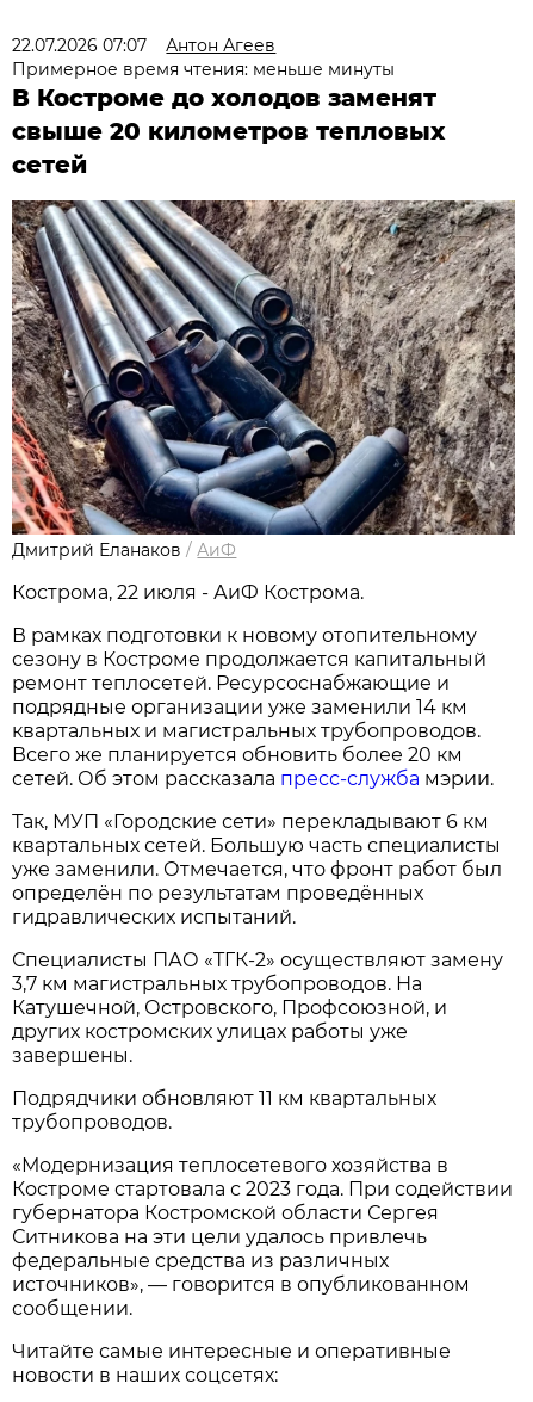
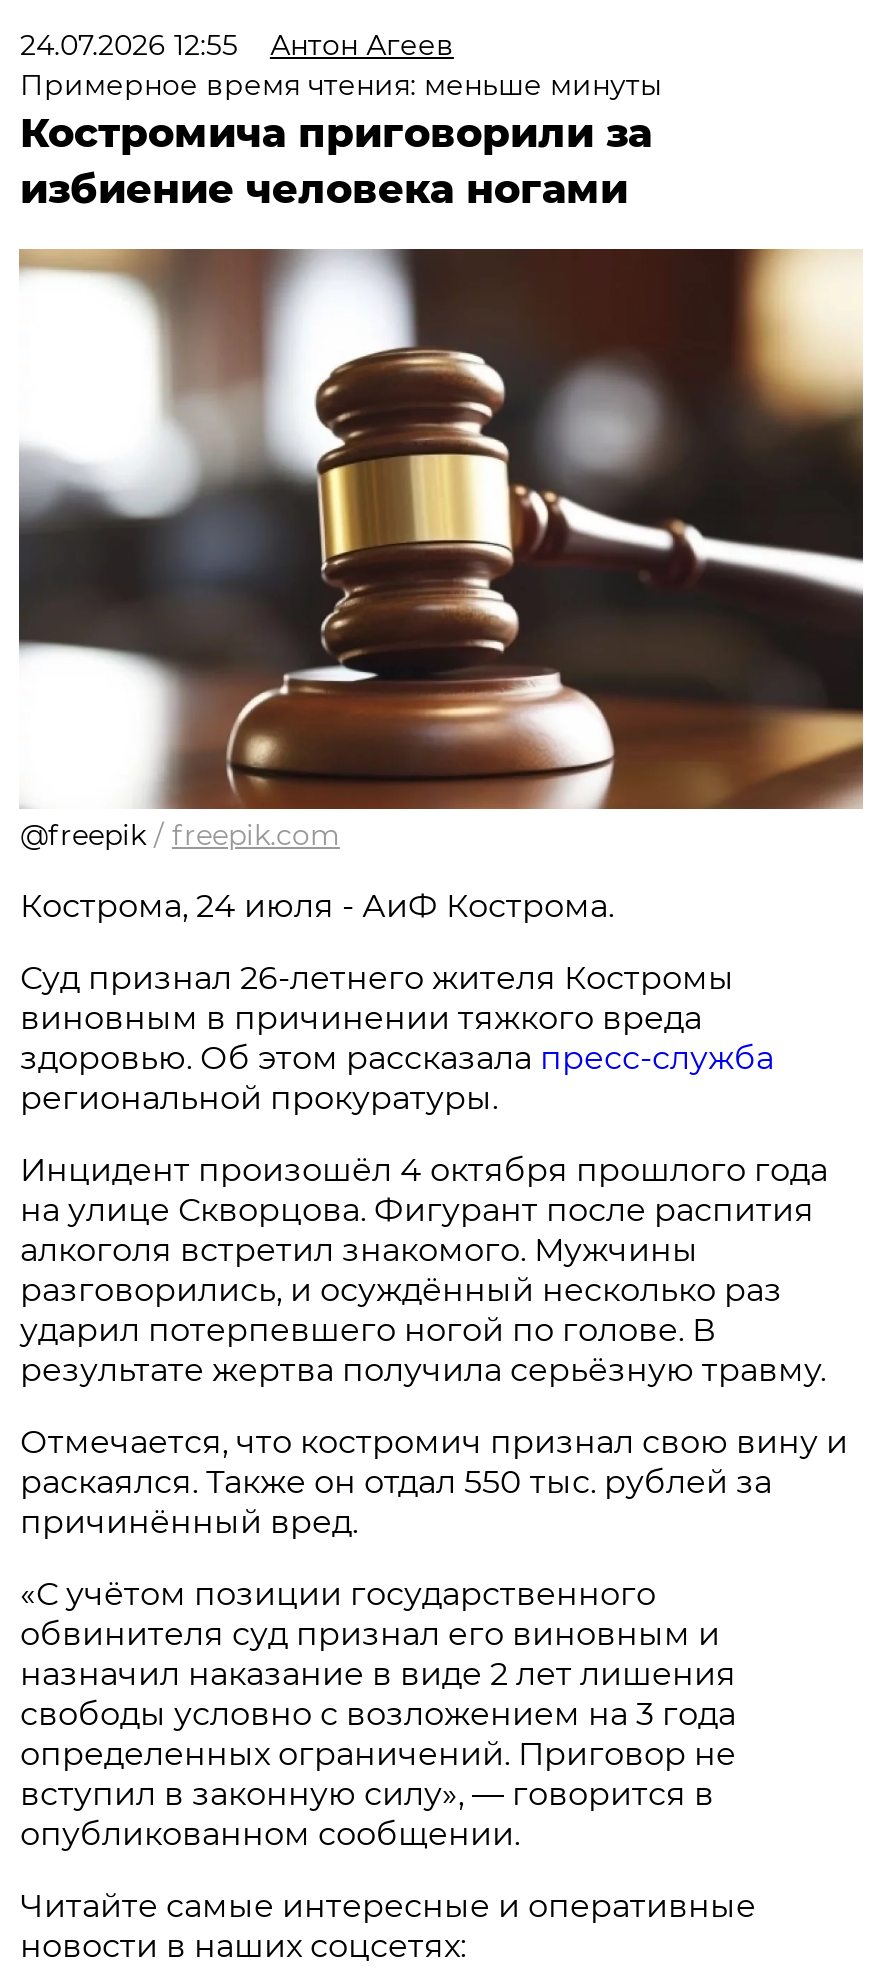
- 22.07.2026 07:07 Антон Агеев
+ 24.07.2026 12:55 Антон Агеев

- В Костроме до холодов заменят
- свыше 20 километров тепловых
- сетей
+ Костромича приговорили за
+ избиение человека ногами

- [image]
- Дмитрий Еланаков / АиФ
- Кострома, 22 июля - АиФ Кострома.
- В рамках подготовки к новому отопительному
- сезону в Костроме продолжается капитальный
- ремонт теплосетей. Ресурсоснабжающие и
- подрядные организации уже заменили 14 км
- квартальных и магистральных трубопроводов.
- Всего же планируется обновить более 20 км
- сетей. Об этом рассказала пресс-служба мэрии.
- Так, МУП «Городские сети» перекладывают 6 км
- квартальных сетей. Большую часть специалисты
- уже заменили. Отмечается, что фронт работ был
- определён по результатам проведённых
- гидравлических испытаний.
- Специалисты ПАО «ТГК-2» осуществляют замену
- 3,7 км магистральных трубопроводов. На
- Катушечной, Островского, Профсоюзной, и
- других костромских улицах работы уже
- завершены.
- Подрядчики обновляют 11 км квартальных
- трубопроводов.
- «Модернизация теплосетевого хозяйства в
- Костроме стартовала с 2023 года. При содействии
- губернатора Костромской области Сергея
- Ситникова на эти цели удалось привлечь
- федеральные средства из различных
- источников», — говорится в опубликованном
- сообщении.
+ [image]
+ @freepik / freepik.com
+ Кострома, 24 июля - АиФ Кострома.
+ Суд признал 26-летнего жителя Костромы
+ виновным в причинении тяжкого вреда
+ здоровью. Об этом рассказала пресс-служба
+ региональной прокуратуры.
+ Инцидент произошёл 4 октября прошлого года
+ на улице Скворцова. Фигурант после распития
+ алкоголя встретил знакомого. Мужчины
+ разговорились, и осуждённый несколько раз
+ ударил потерпевшего ногой по голове. В
+ результате жертва получила серьёзную травму.
+ Отмечается, что костромич признал свою вину и
+ раскаялся. Также он отдал 550 тыс. рублей за
+ причинённый вред.
+ «С учётом позиции государственного
+ обвинителя суд признал его виновным и
+ назначил наказание в виде 2 лет лишения
+ свободы условно с возложением на 3 года
+ определенных ограничений. Приговор не
+ вступил в законную силу», — говорится в
+ опубликованном сообщении.
